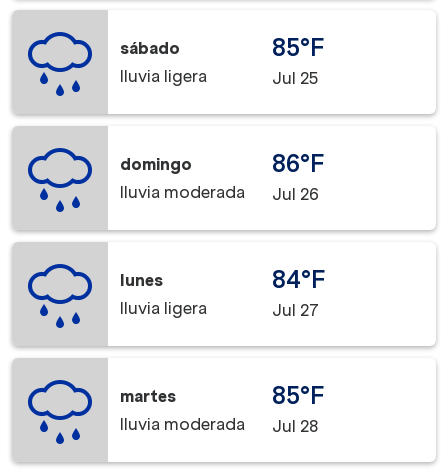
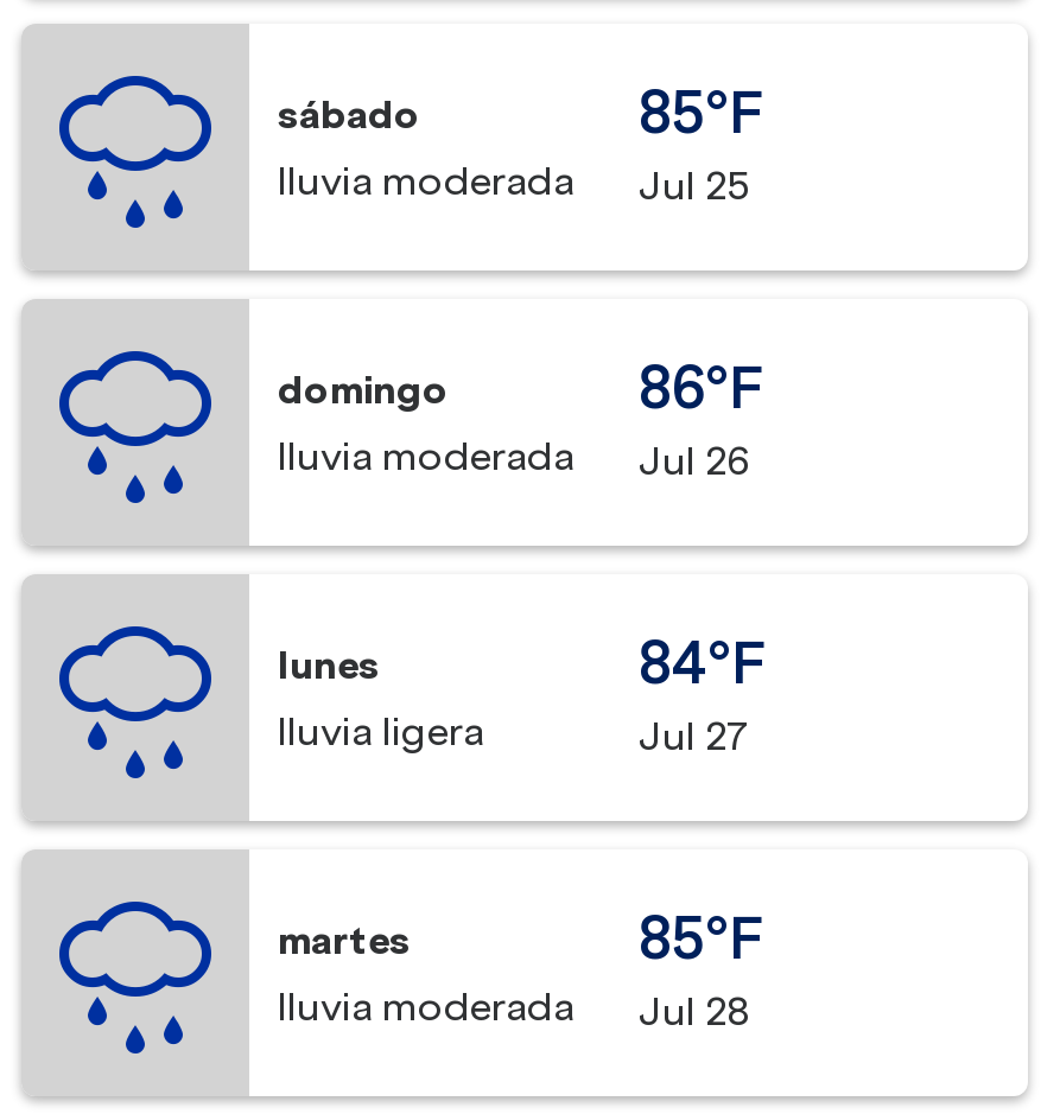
- lluvia ligera
+ lluvia moderada
